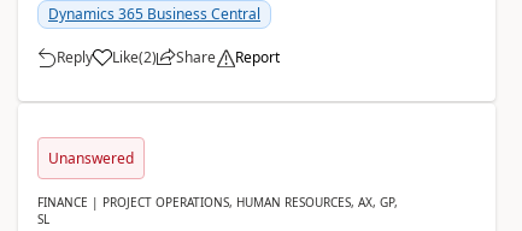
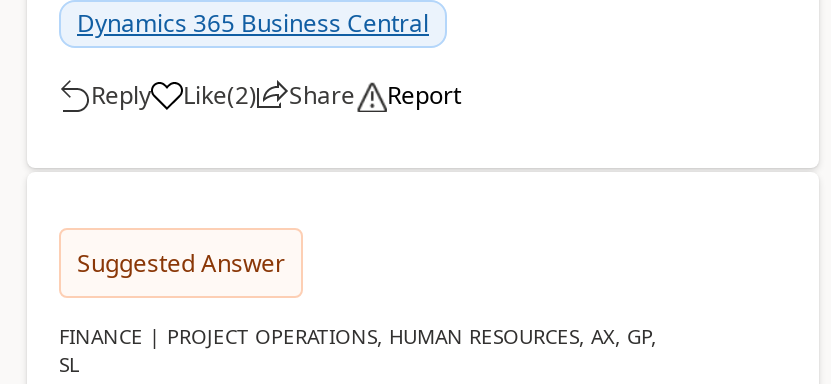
- Unanswered
+ Suggested Answer
